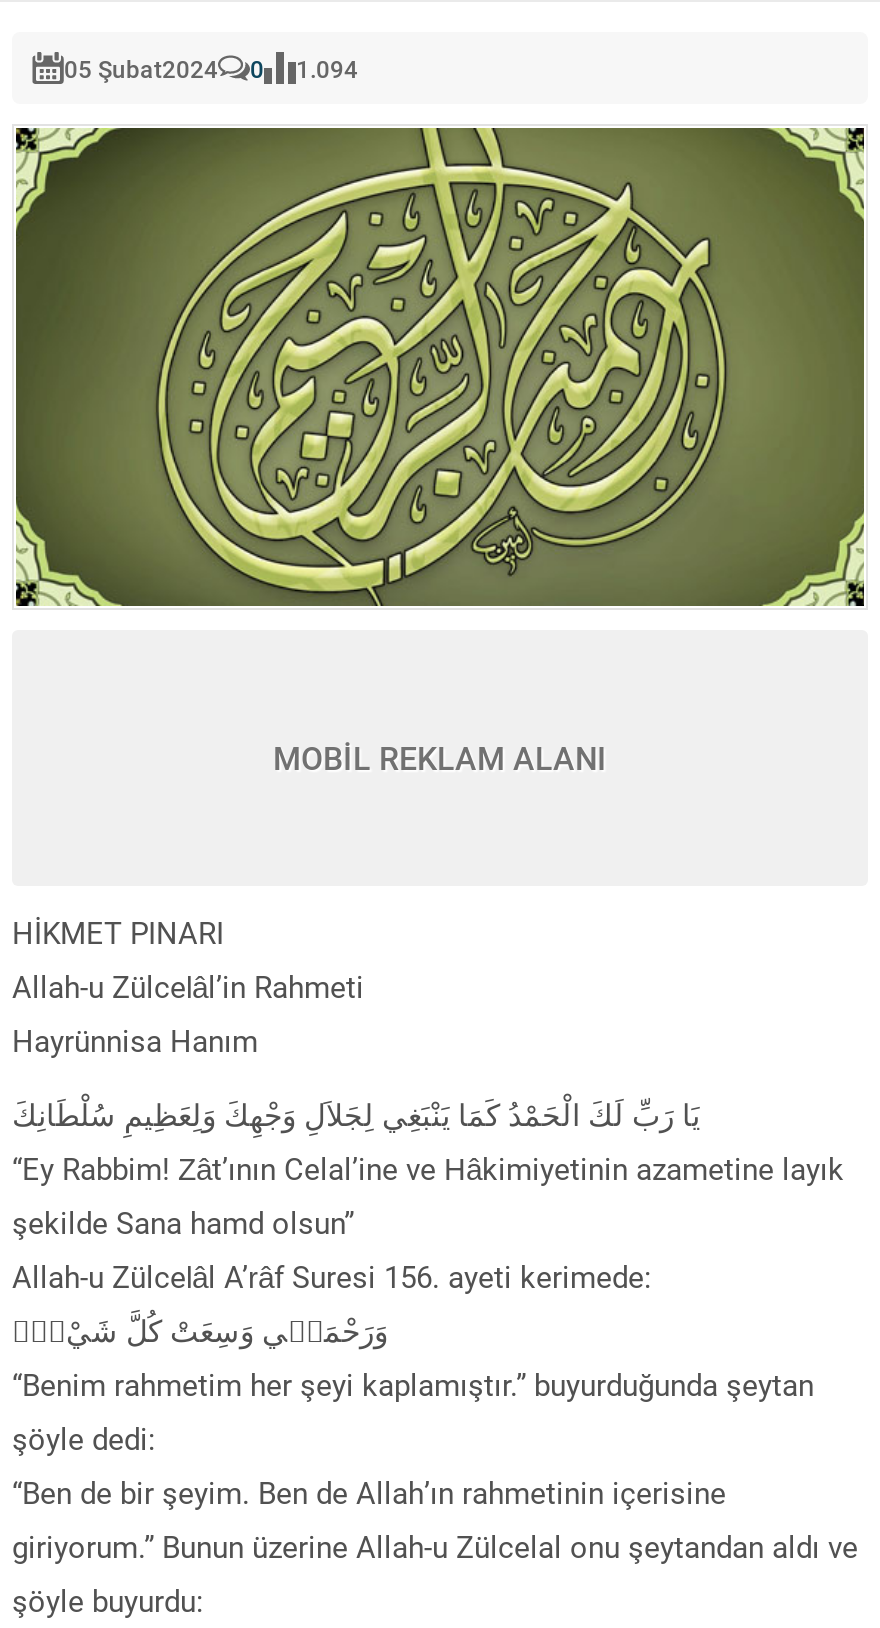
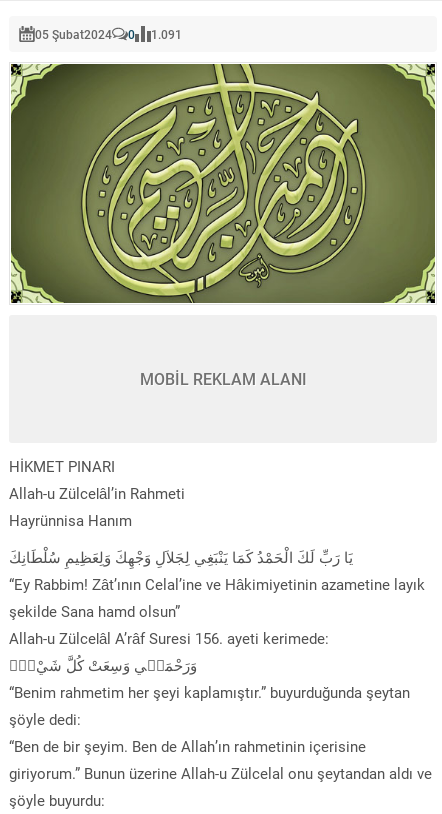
- 05 Şubat2024 0 1.094
+ 05 Şubat2024 0 1.091
